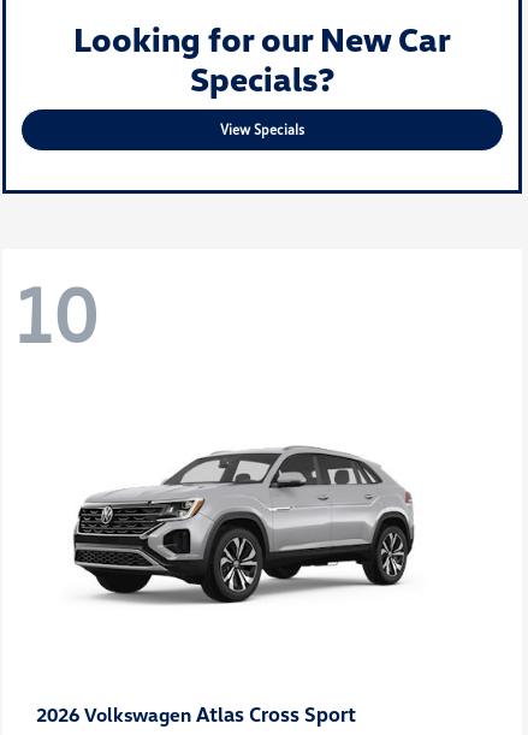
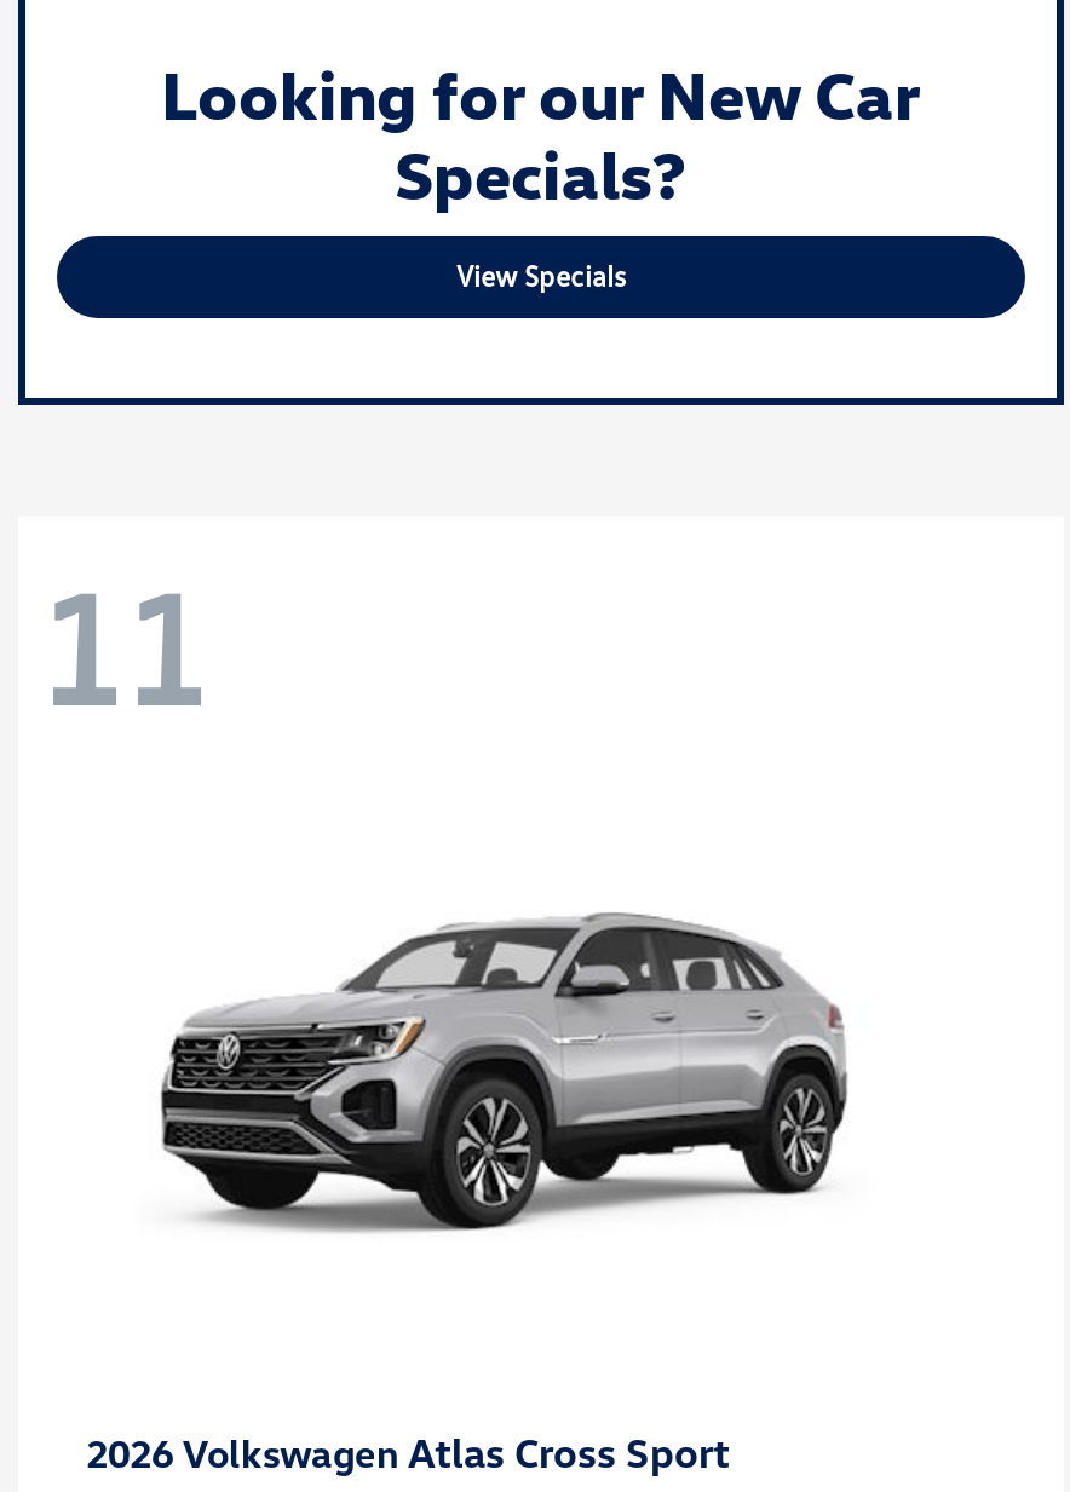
- 10
+ 11
